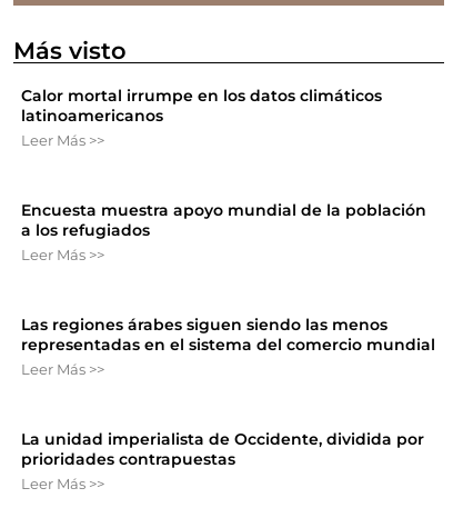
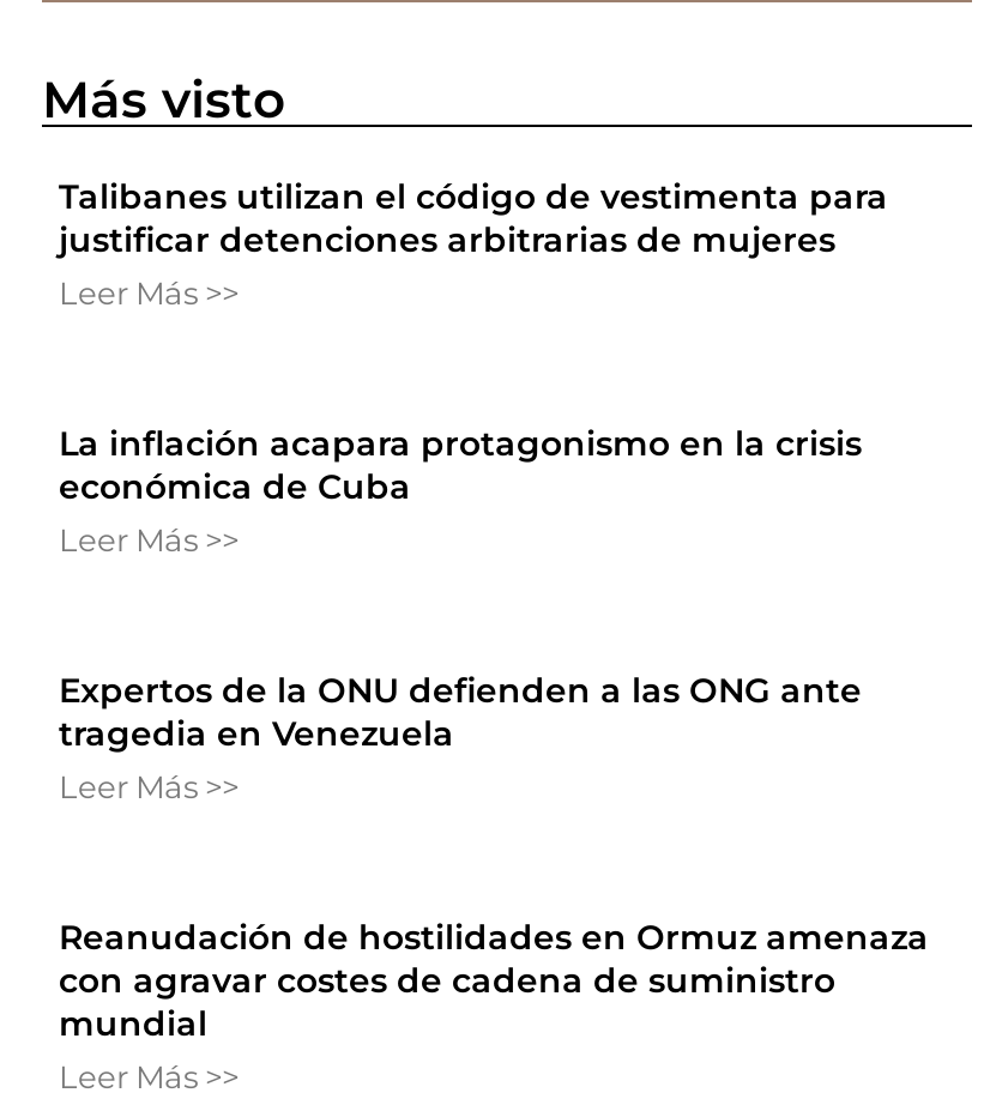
- Calor mortal irrumpe en los datos climáticos
- latinoamericanos
+ Talibanes utilizan el código de vestimenta para
+ justificar detenciones arbitrarias de mujeres

- Encuesta muestra apoyo mundial de la población
- a los refugiados
+ La inflación acapara protagonismo en la crisis
+ económica de Cuba

- Las regiones árabes siguen siendo las menos
- representadas en el sistema del comercio mundial
+ Expertos de la ONU defienden a las ONG ante
+ tragedia en Venezuela

- La unidad imperialista de Occidente, dividida por
- prioridades contrapuestas
+ Reanudación de hostilidades en Ormuz amenaza
+ con agravar costes de cadena de suministro
+ mundial
